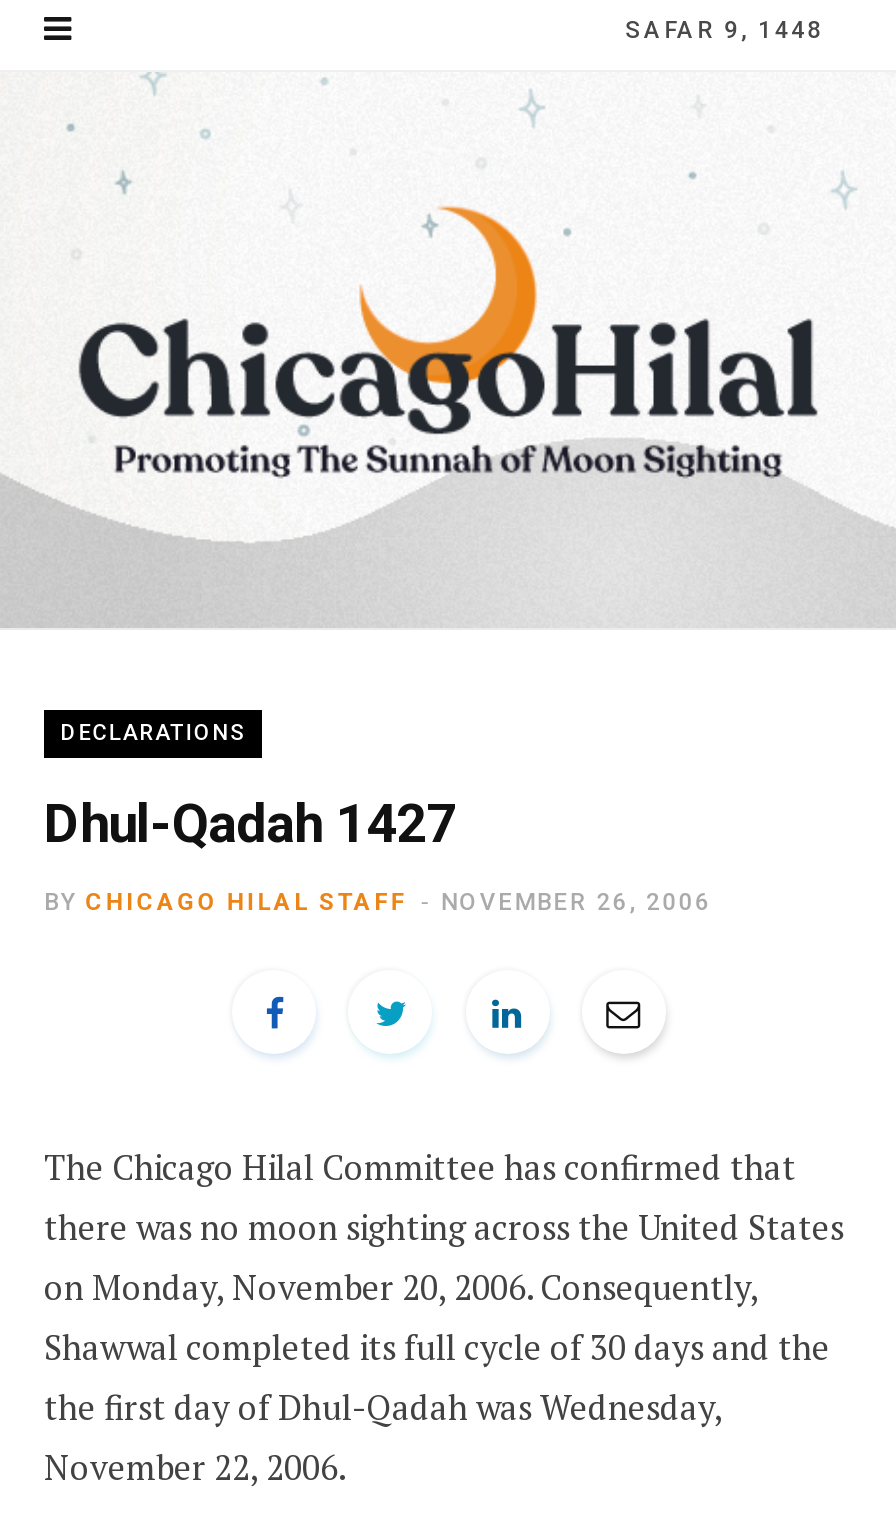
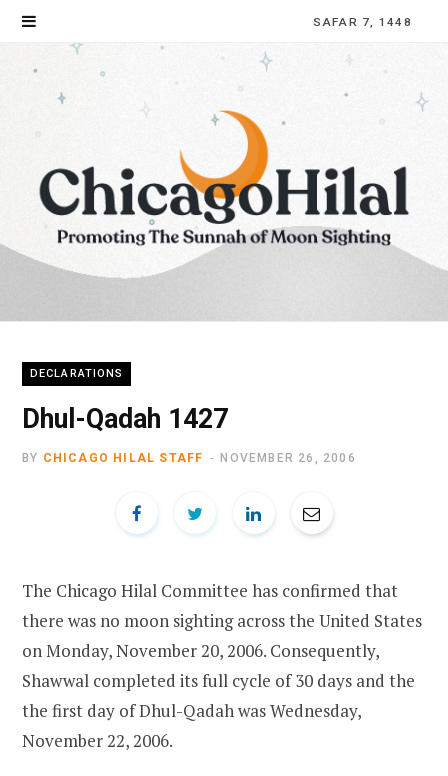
- SAFAR 9, 1448
+ SAFAR 7, 1448
